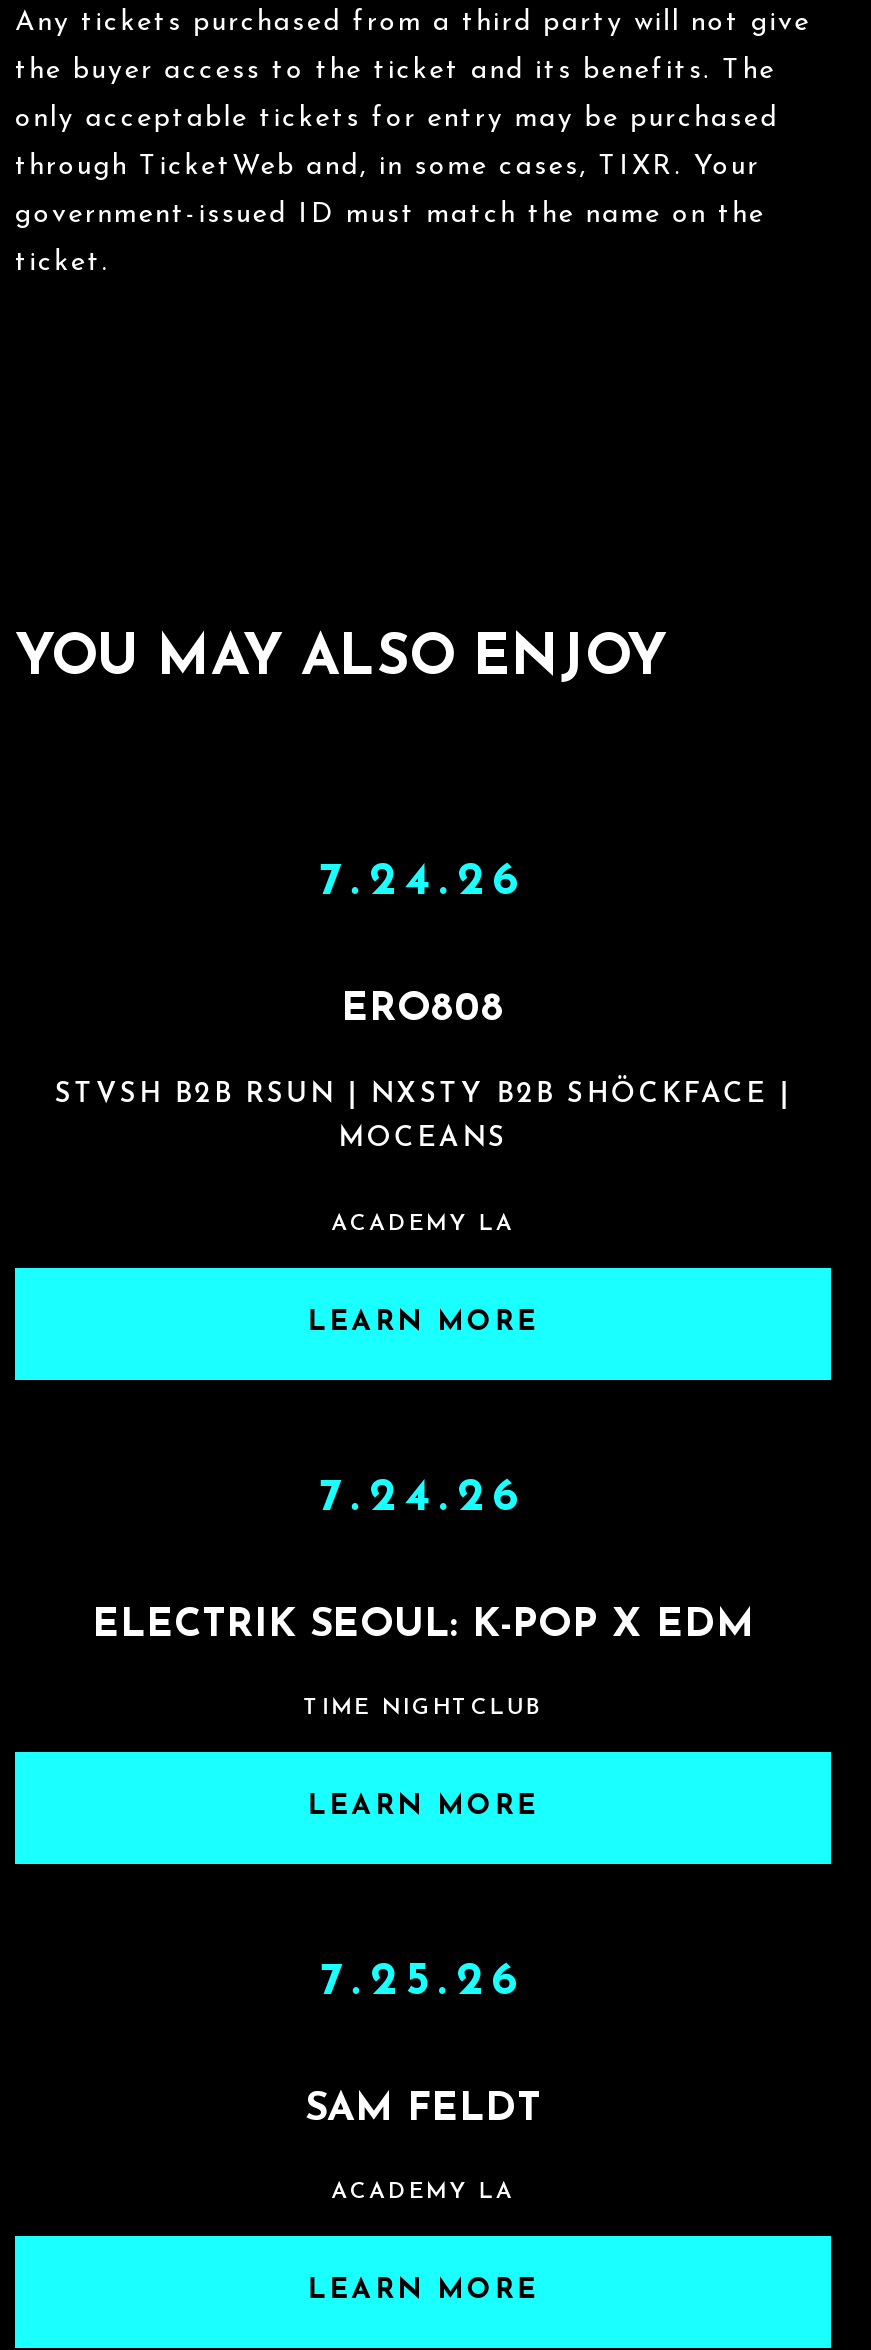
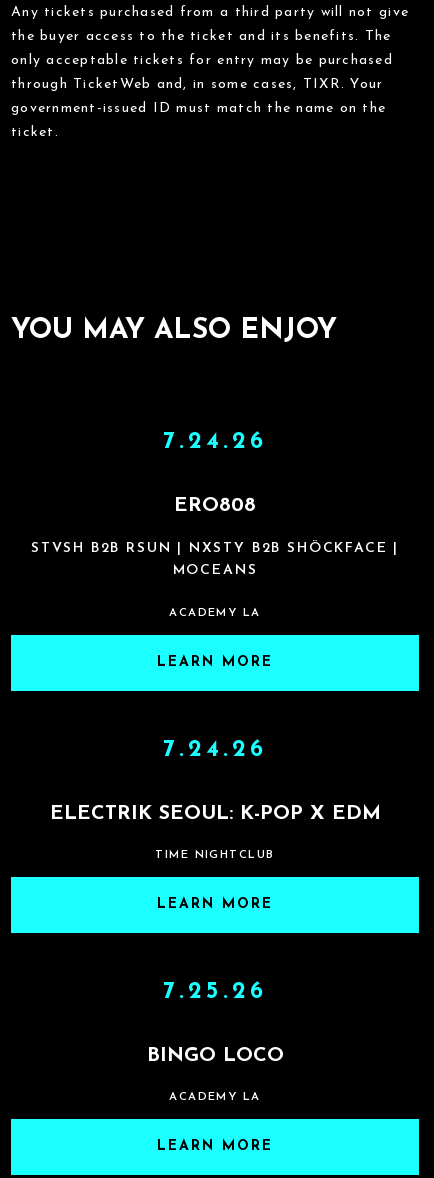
- SAM FELDT
+ BINGO LOCO
